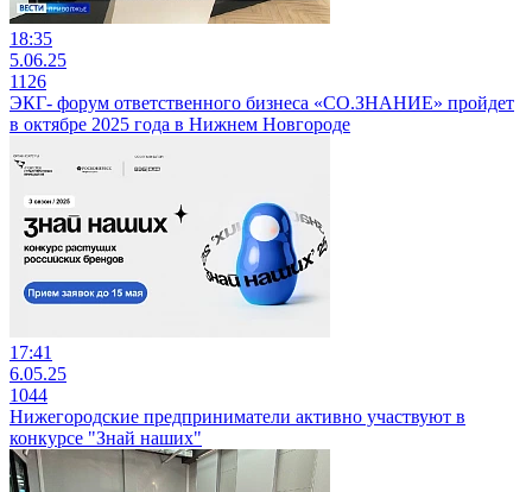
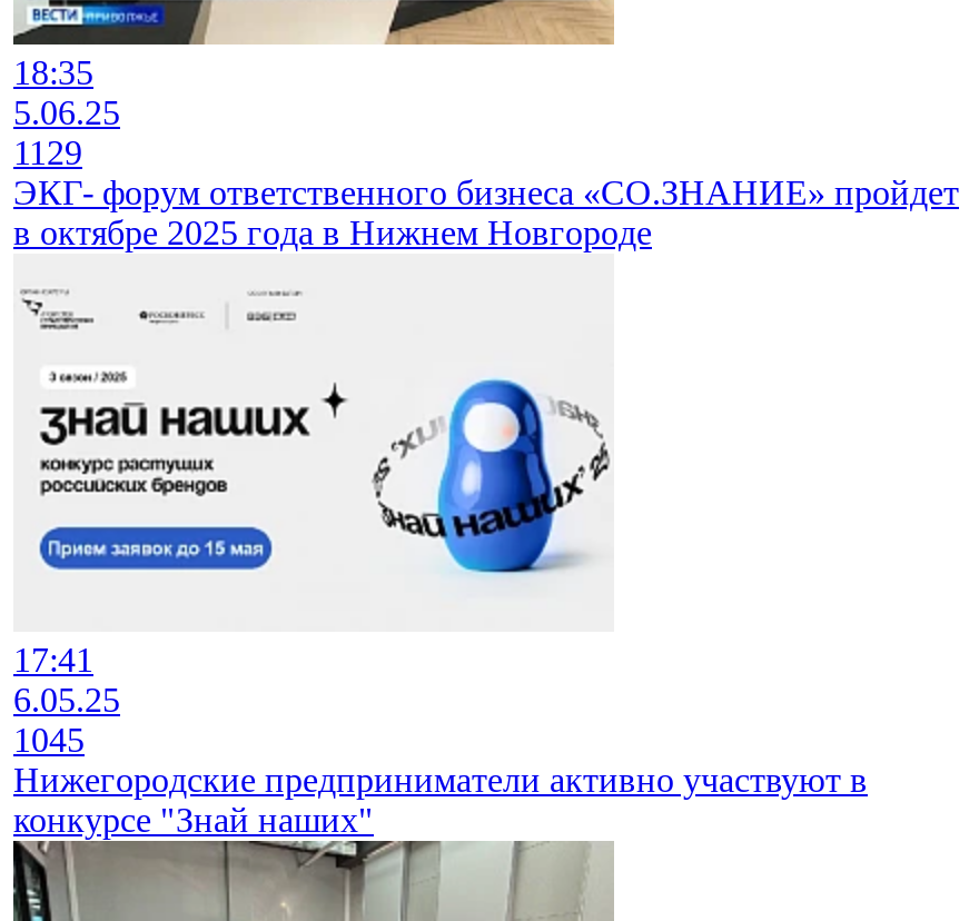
- 1126
+ 1129

- 1044
+ 1045
